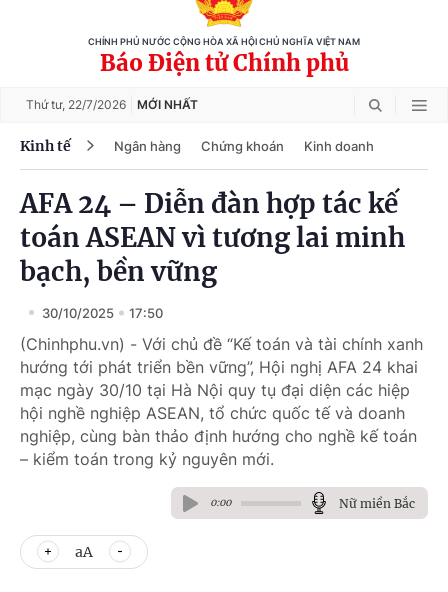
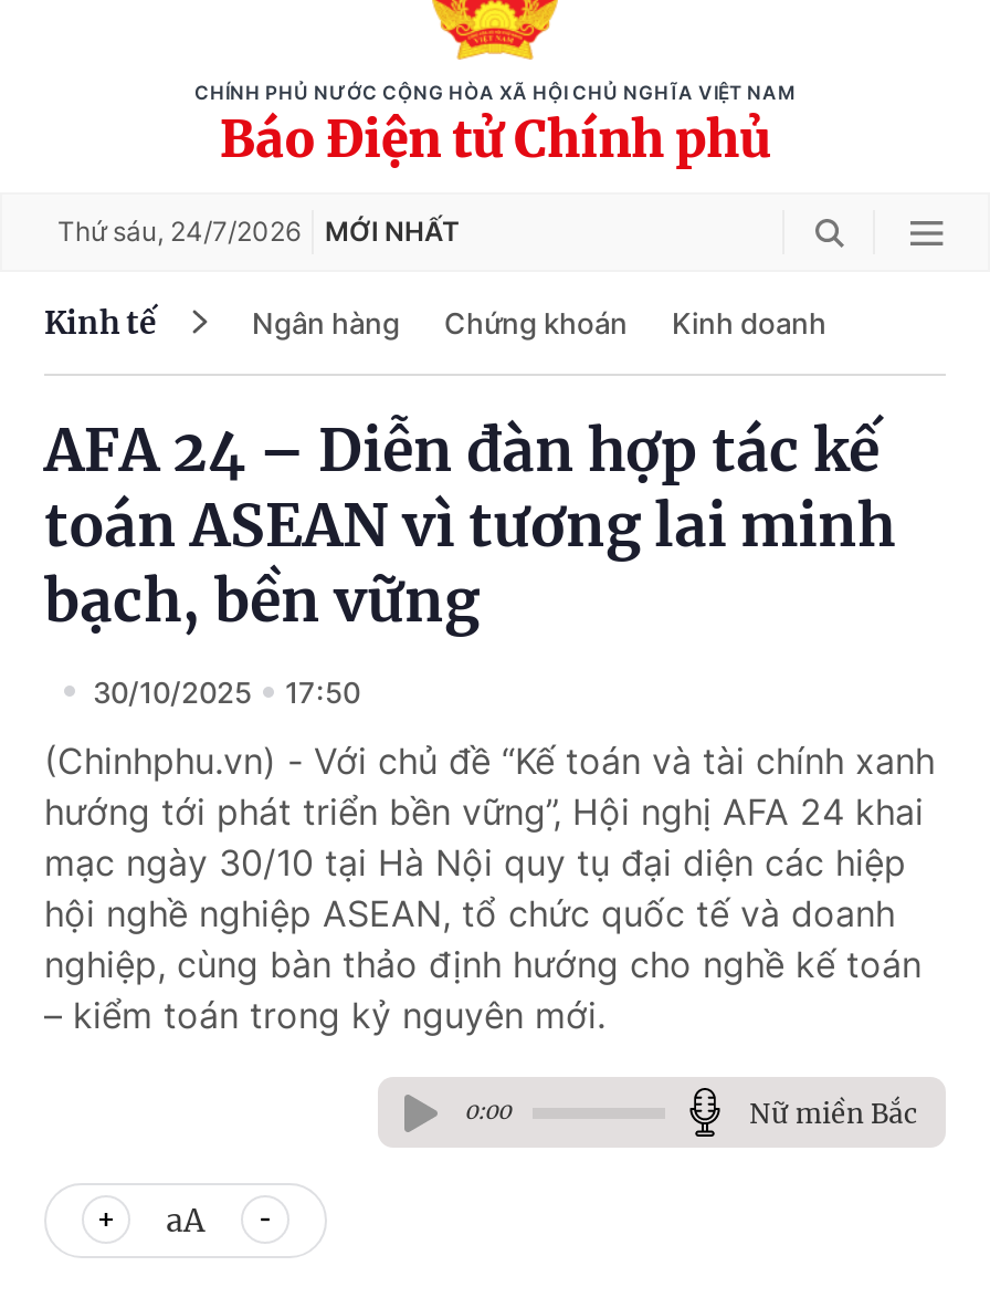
- Thứ tư, 22/7/2026 MỚI NHẤT
+ Thứ sáu, 24/7/2026 MỚI NHẤT
